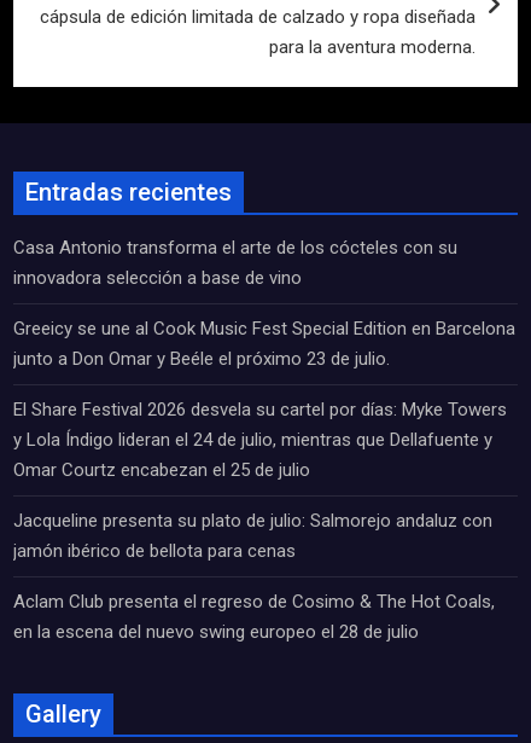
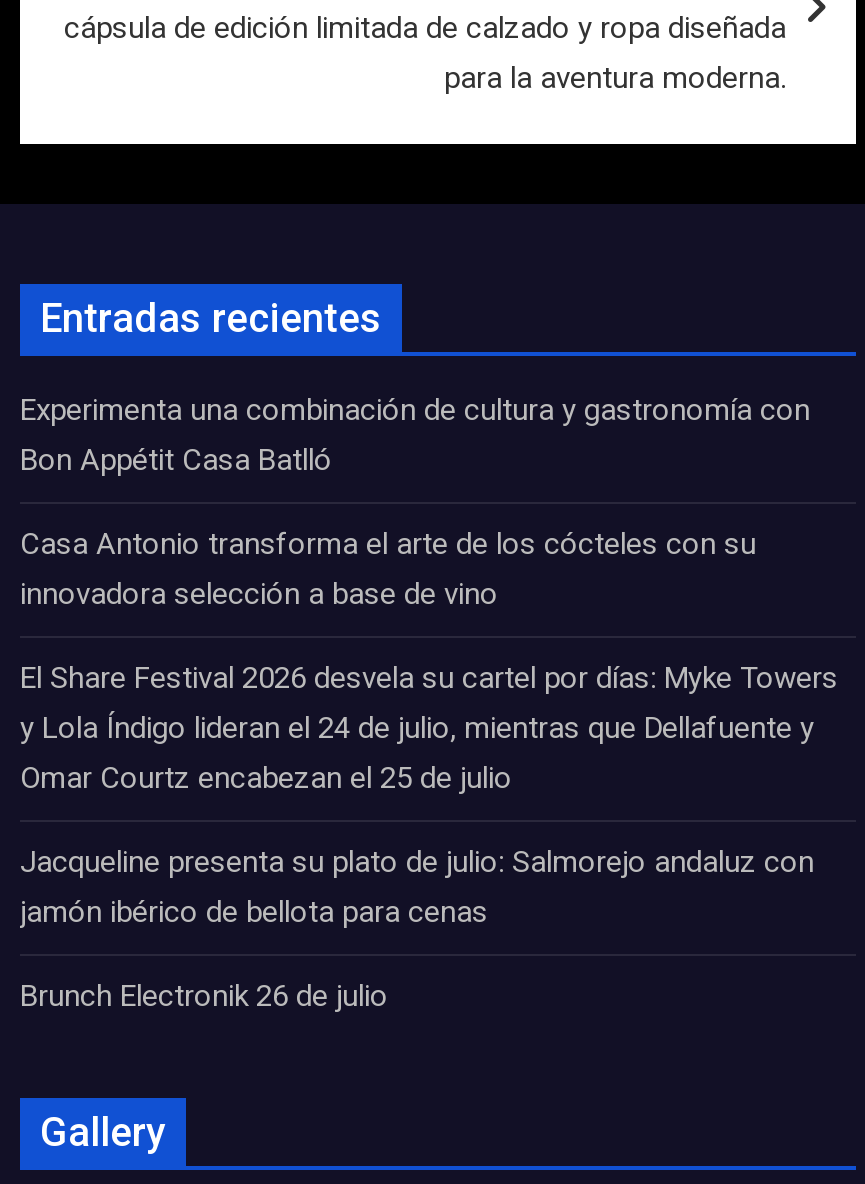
+ Experimenta una combinación de cultura y gastronomía con
+ Bon Appétit Casa Batlló

moved down: Casa Antonio transforma el arte de los cócteles con su | innovadora selección a base de vino

- Greeicy se une al Cook Music Fest Special Edition en Barcelona
- junto a Don Omar y Beéle el próximo 23 de julio.

- Aclam Club presenta el regreso de Cosimo & The Hot Coals,
- en la escena del nuevo swing europeo el 28 de julio
+ Brunch Electronik 26 de julio
